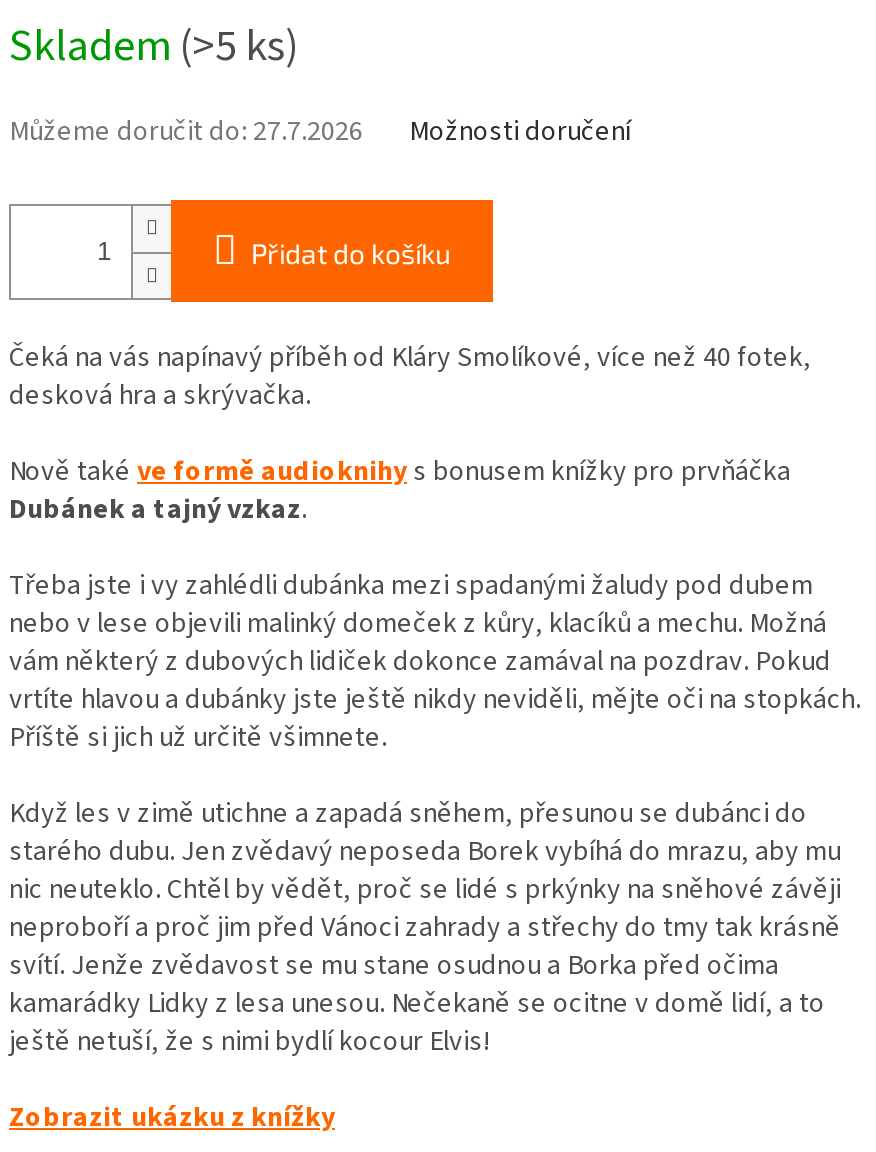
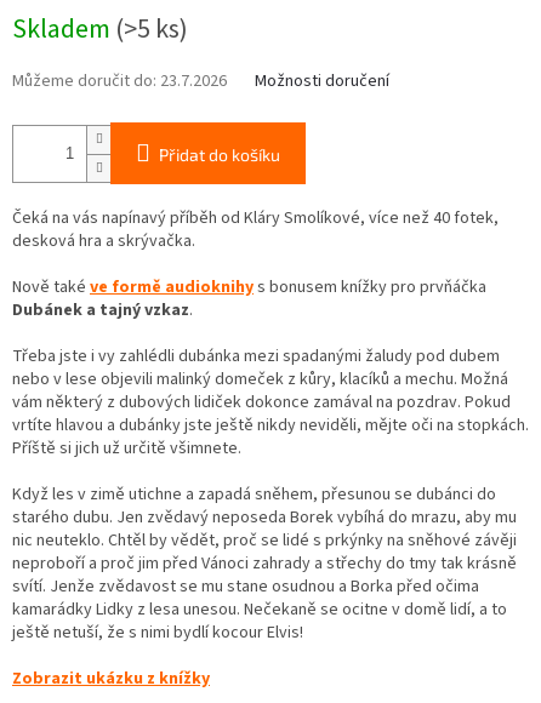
- Můžeme doručit do: 27.7.2026
+ Můžeme doručit do: 23.7.2026
